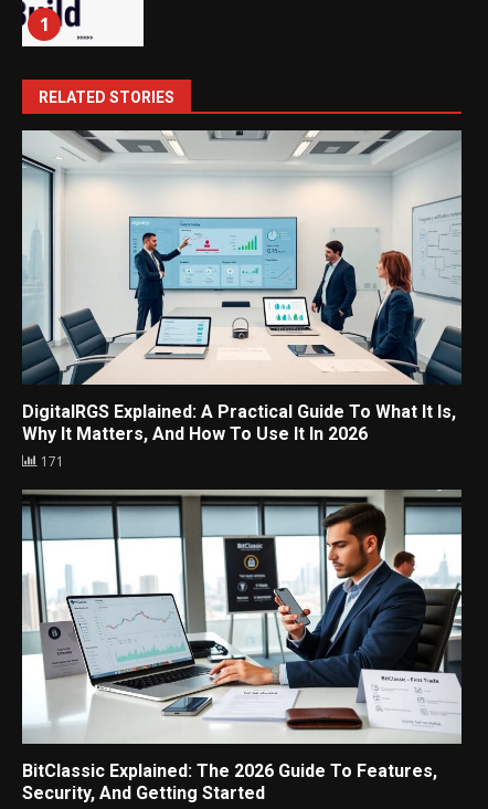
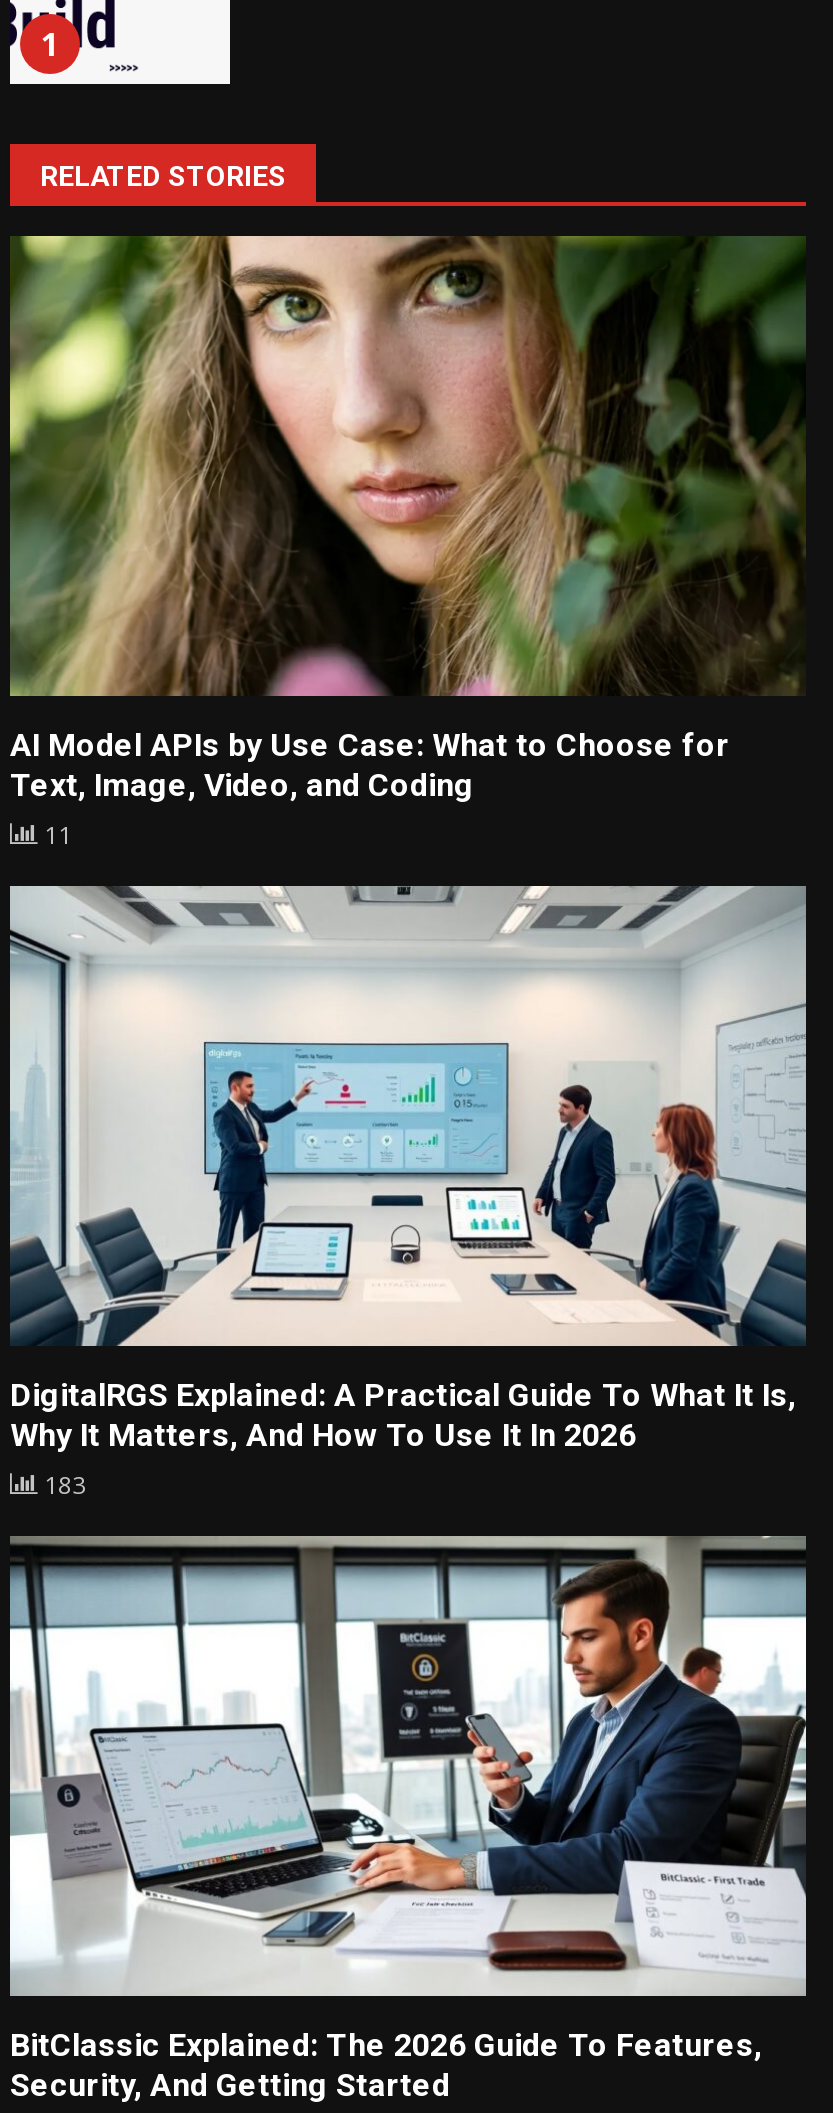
+ [image]
+ AI Model APIs by Use Case: What to Choose for
+ Text, Image, Video, and Coding
+ 11

- 171
+ 183
